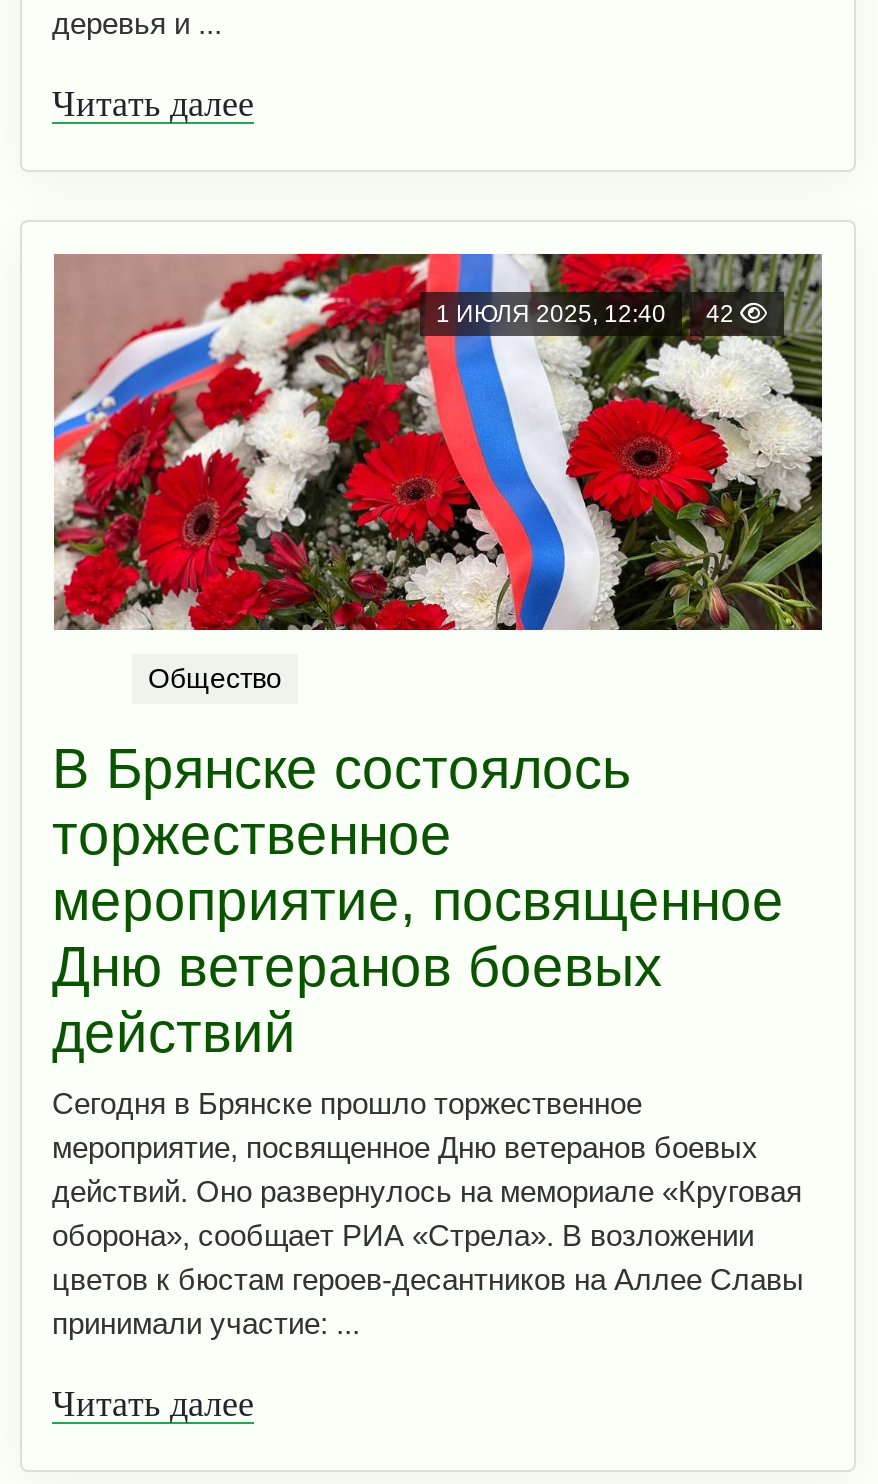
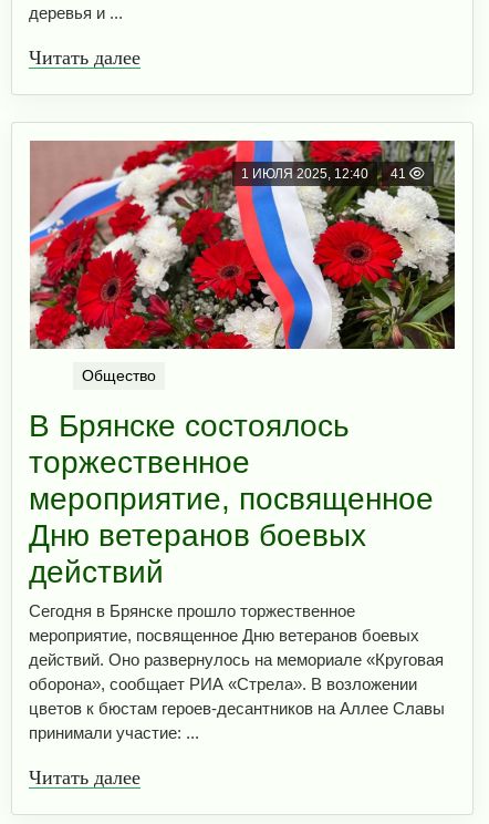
- 1 ИЮЛЯ 2025, 12:40 42
+ 1 ИЮЛЯ 2025, 12:40 41
